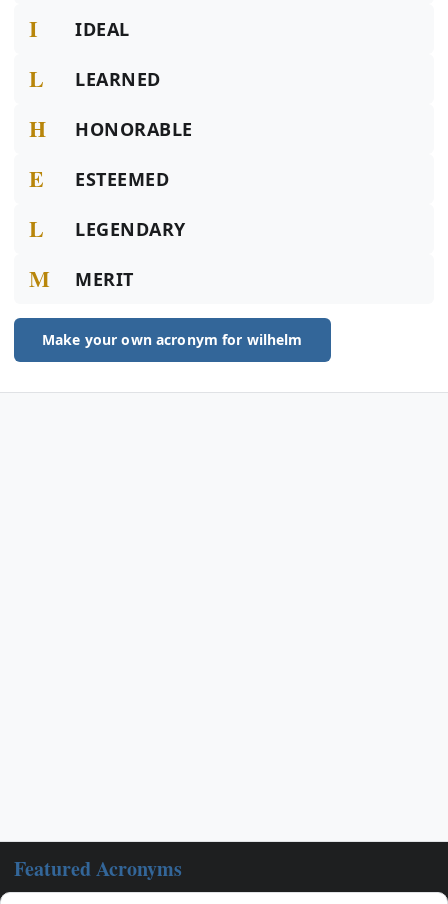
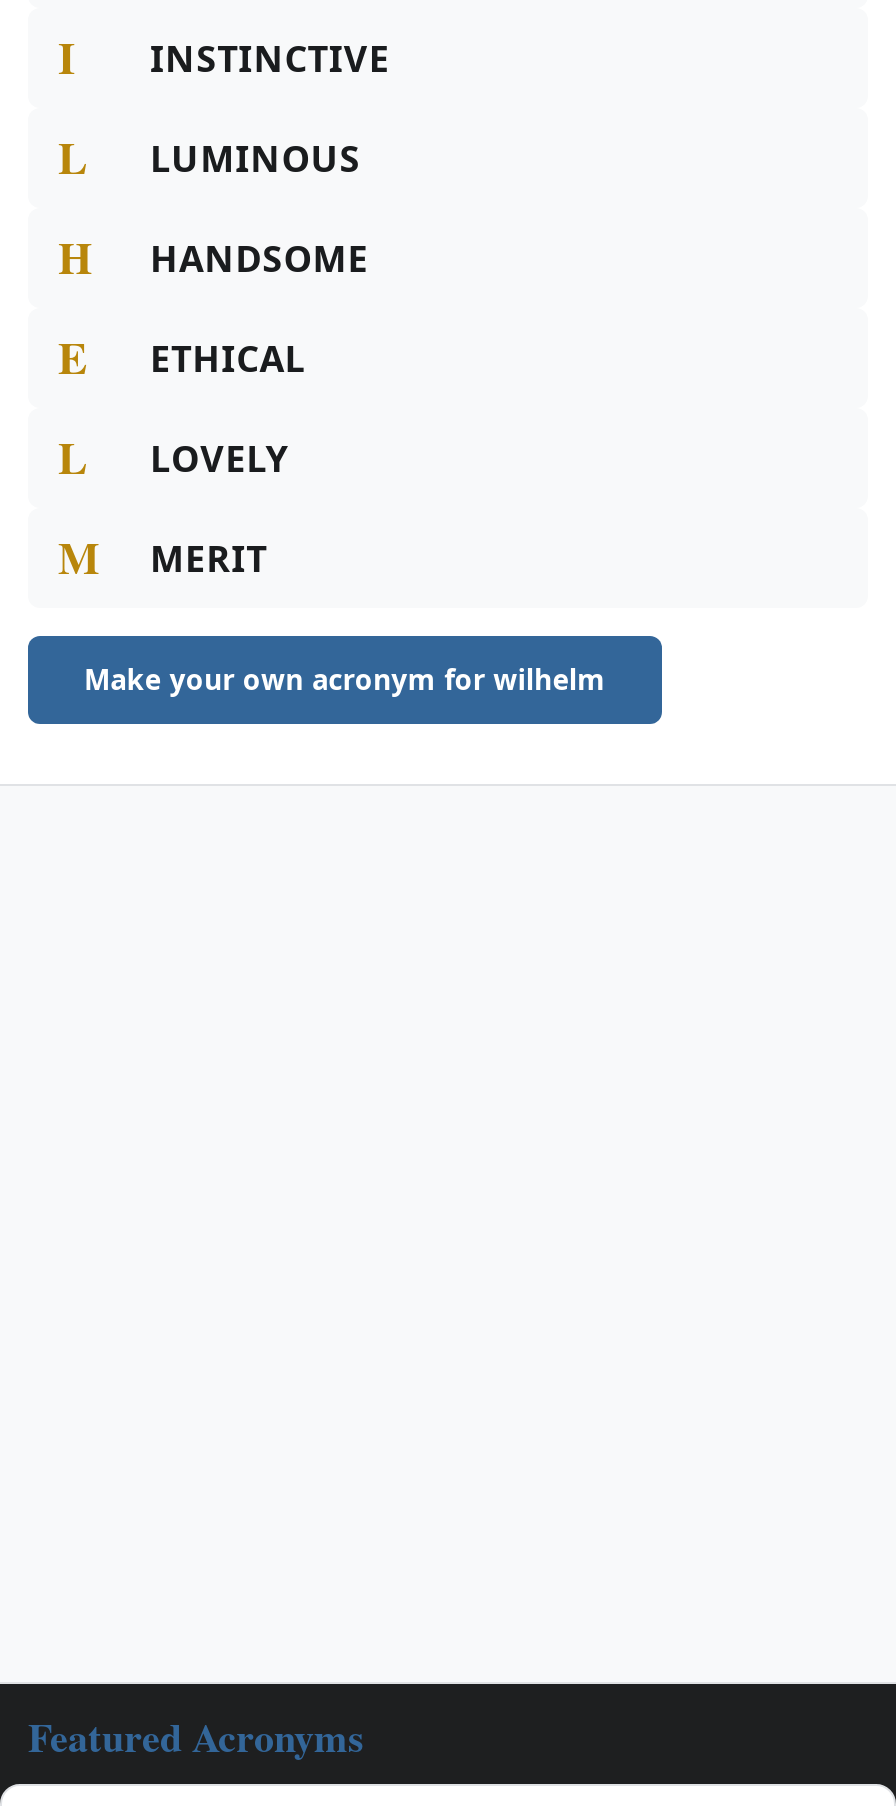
- IDEAL
+ INSTINCTIVE

- LEARNED
+ LUMINOUS

- HONORABLE
+ HANDSOME

- ESTEEMED
+ ETHICAL

- LEGENDARY
+ LOVELY
